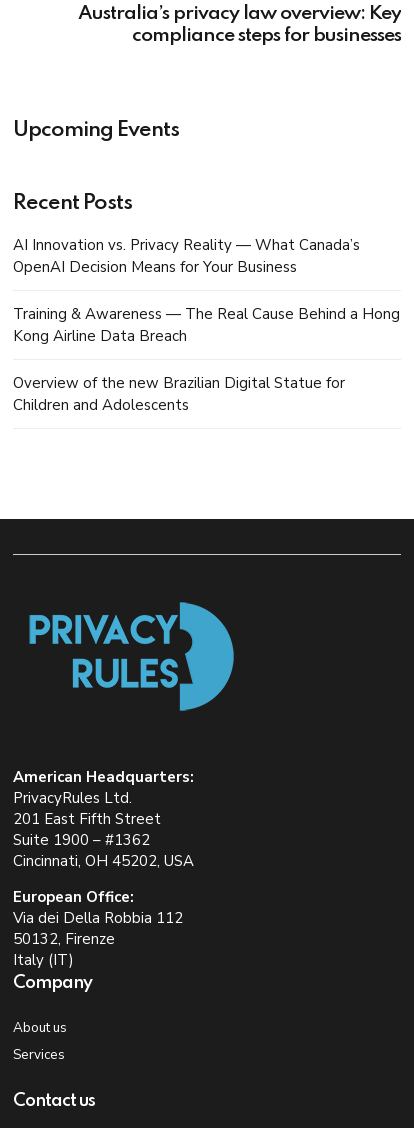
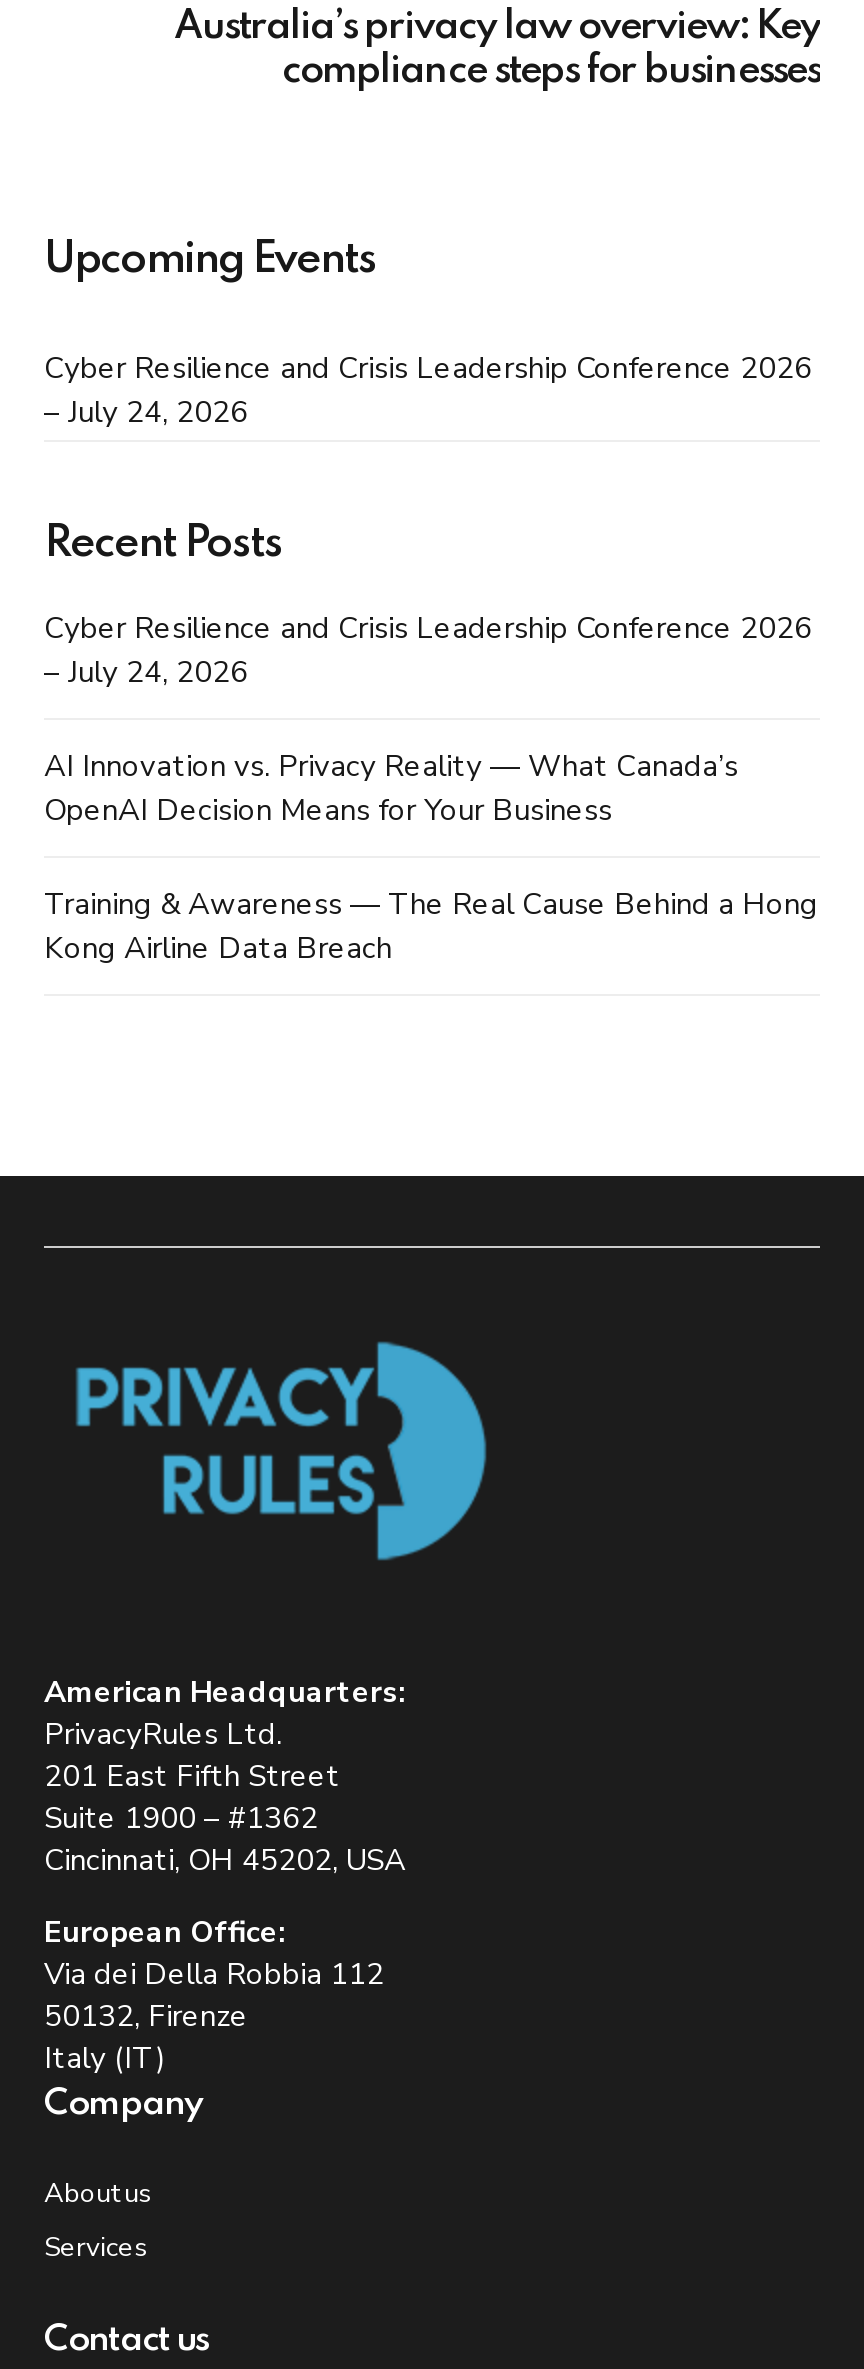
+ Cyber Resilience and Crisis Leadership Conference 2026
+ – July 24, 2026

+ Cyber Resilience and Crisis Leadership Conference 2026
+ – July 24, 2026

moved down: AI Innovation vs. Privacy Reality — What Canada’s | OpenAI Decision Means for Your Business | Training & Awareness — The Real Cause Behind a Hong | Kong Airline Data Breach

- Overview of the new Brazilian Digital Statue for
- Children and Adolescents
